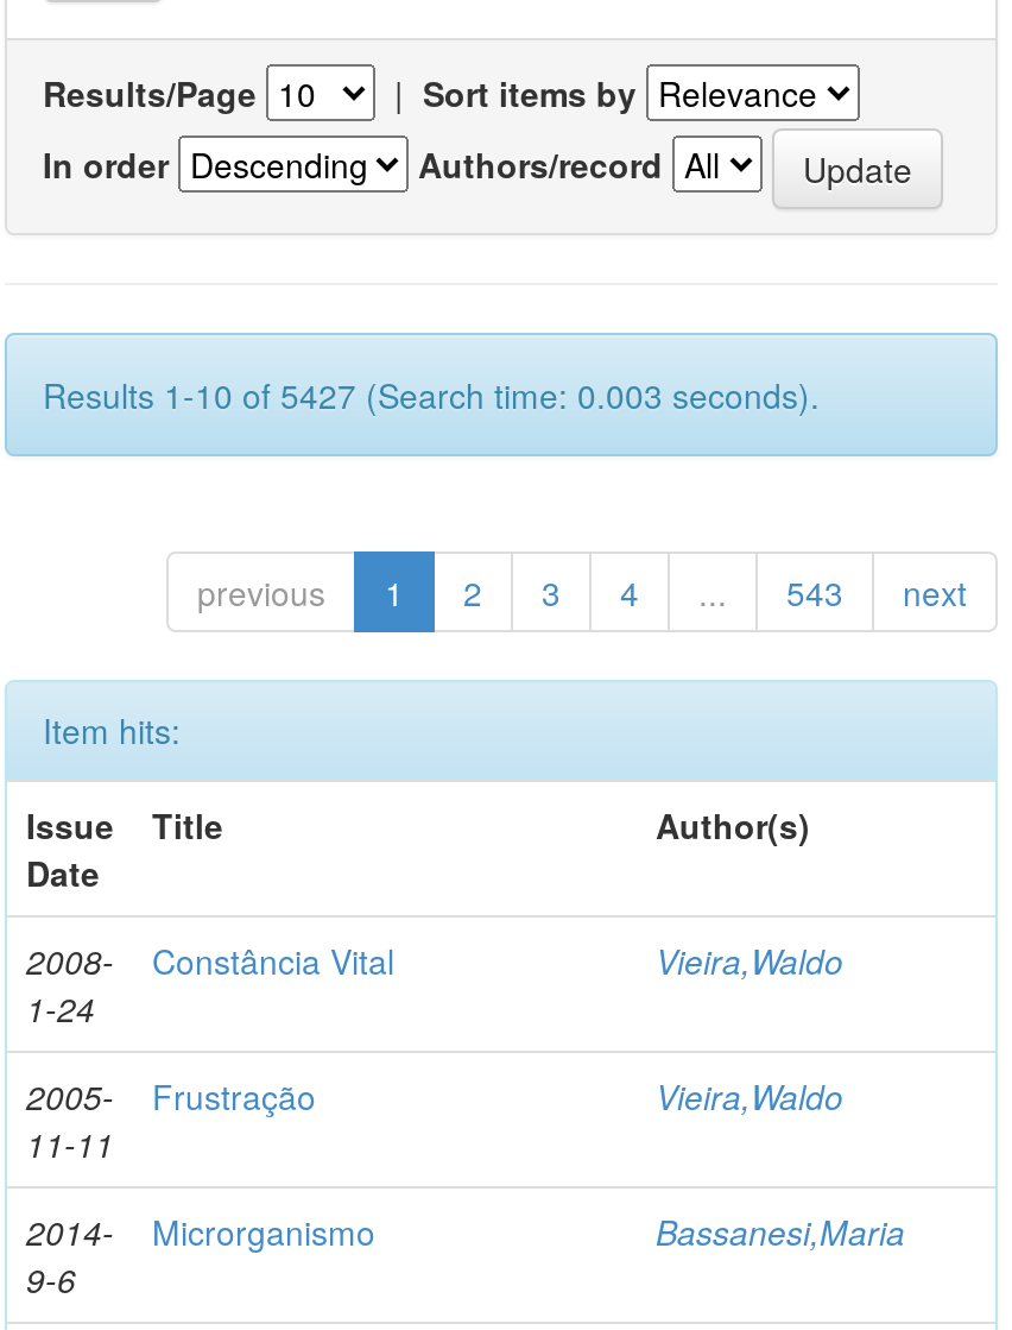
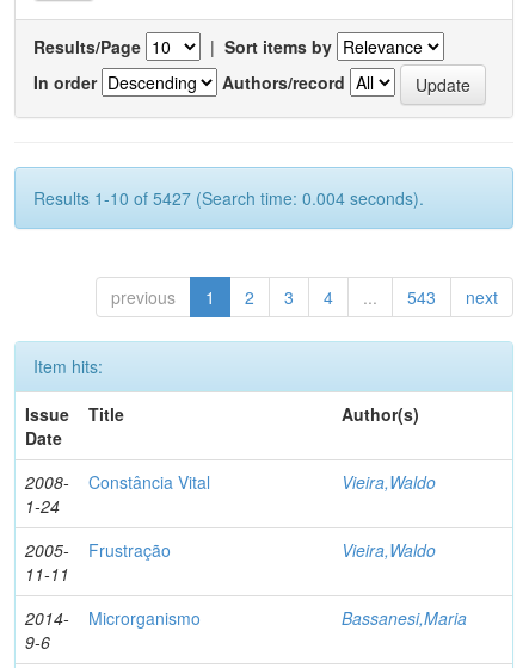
- Results 1-10 of 5427 (Search time: 0.003 seconds).
+ Results 1-10 of 5427 (Search time: 0.004 seconds).
